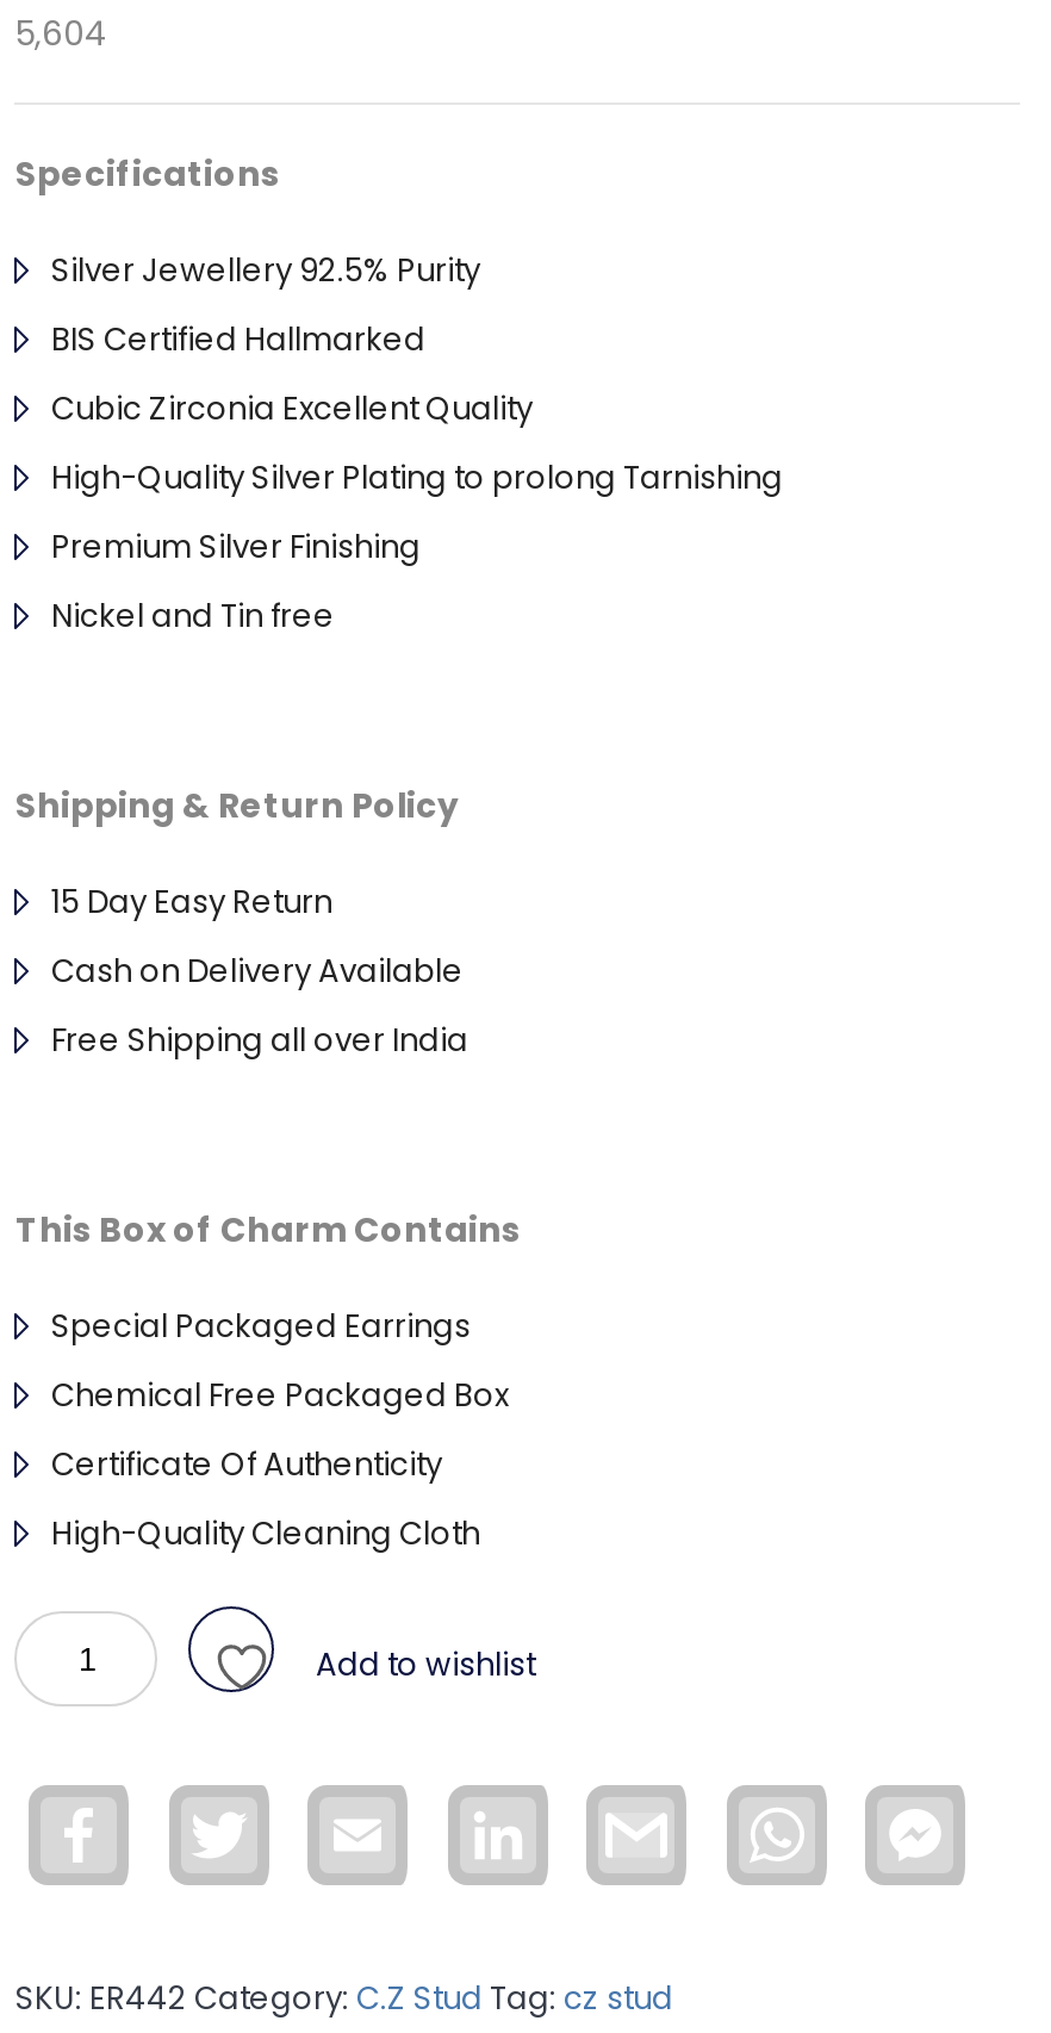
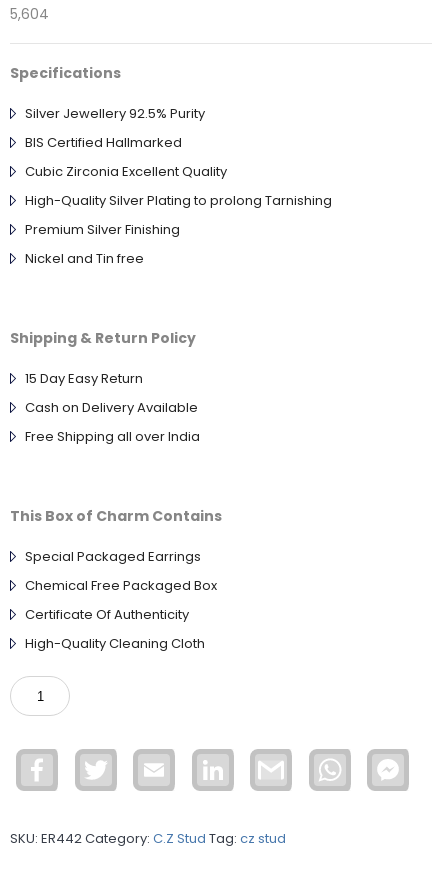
- [image]
- Add to wishlist
